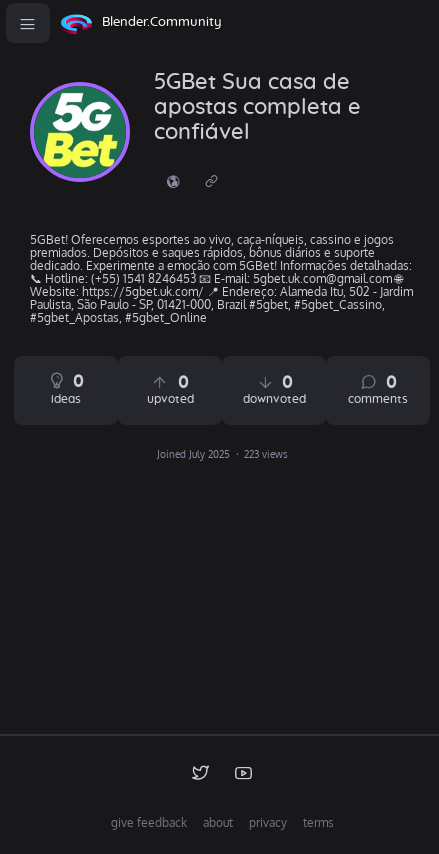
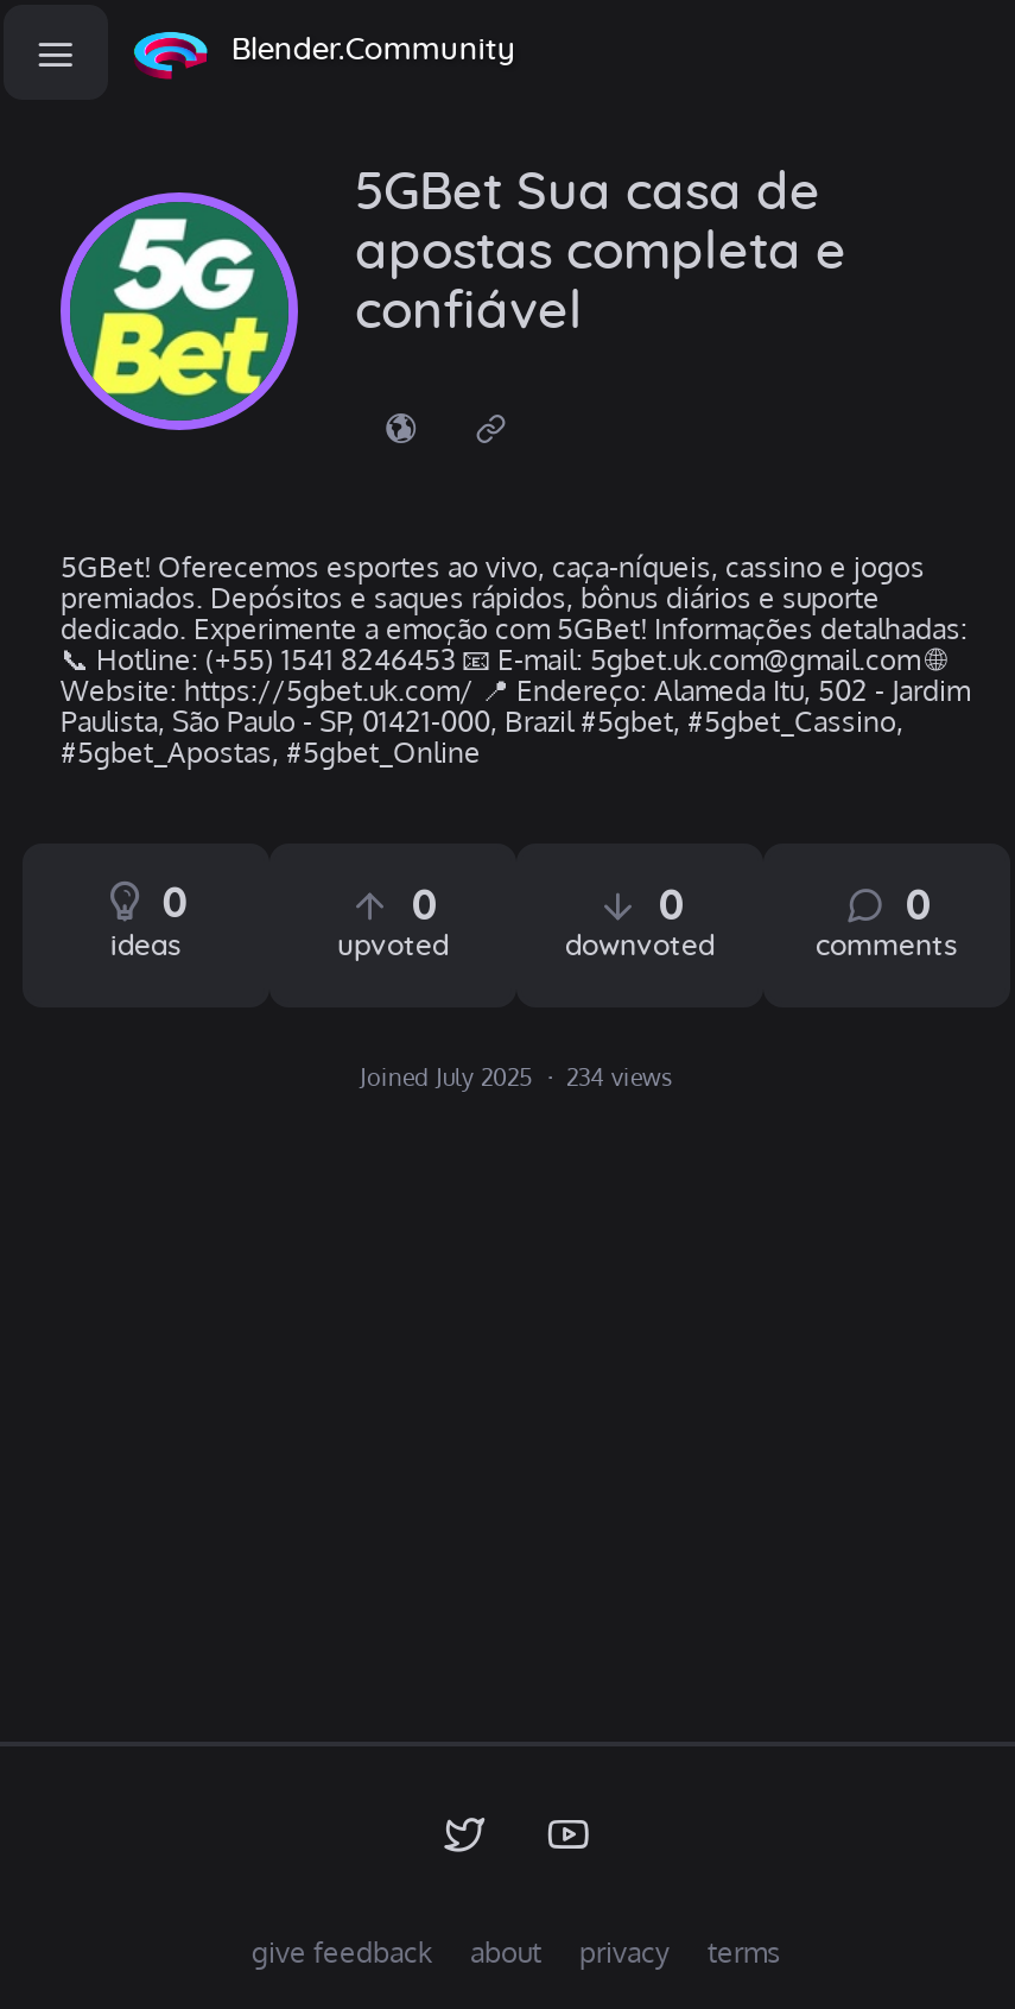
- Joined July 2025 223 views
+ Joined July 2025 234 views
